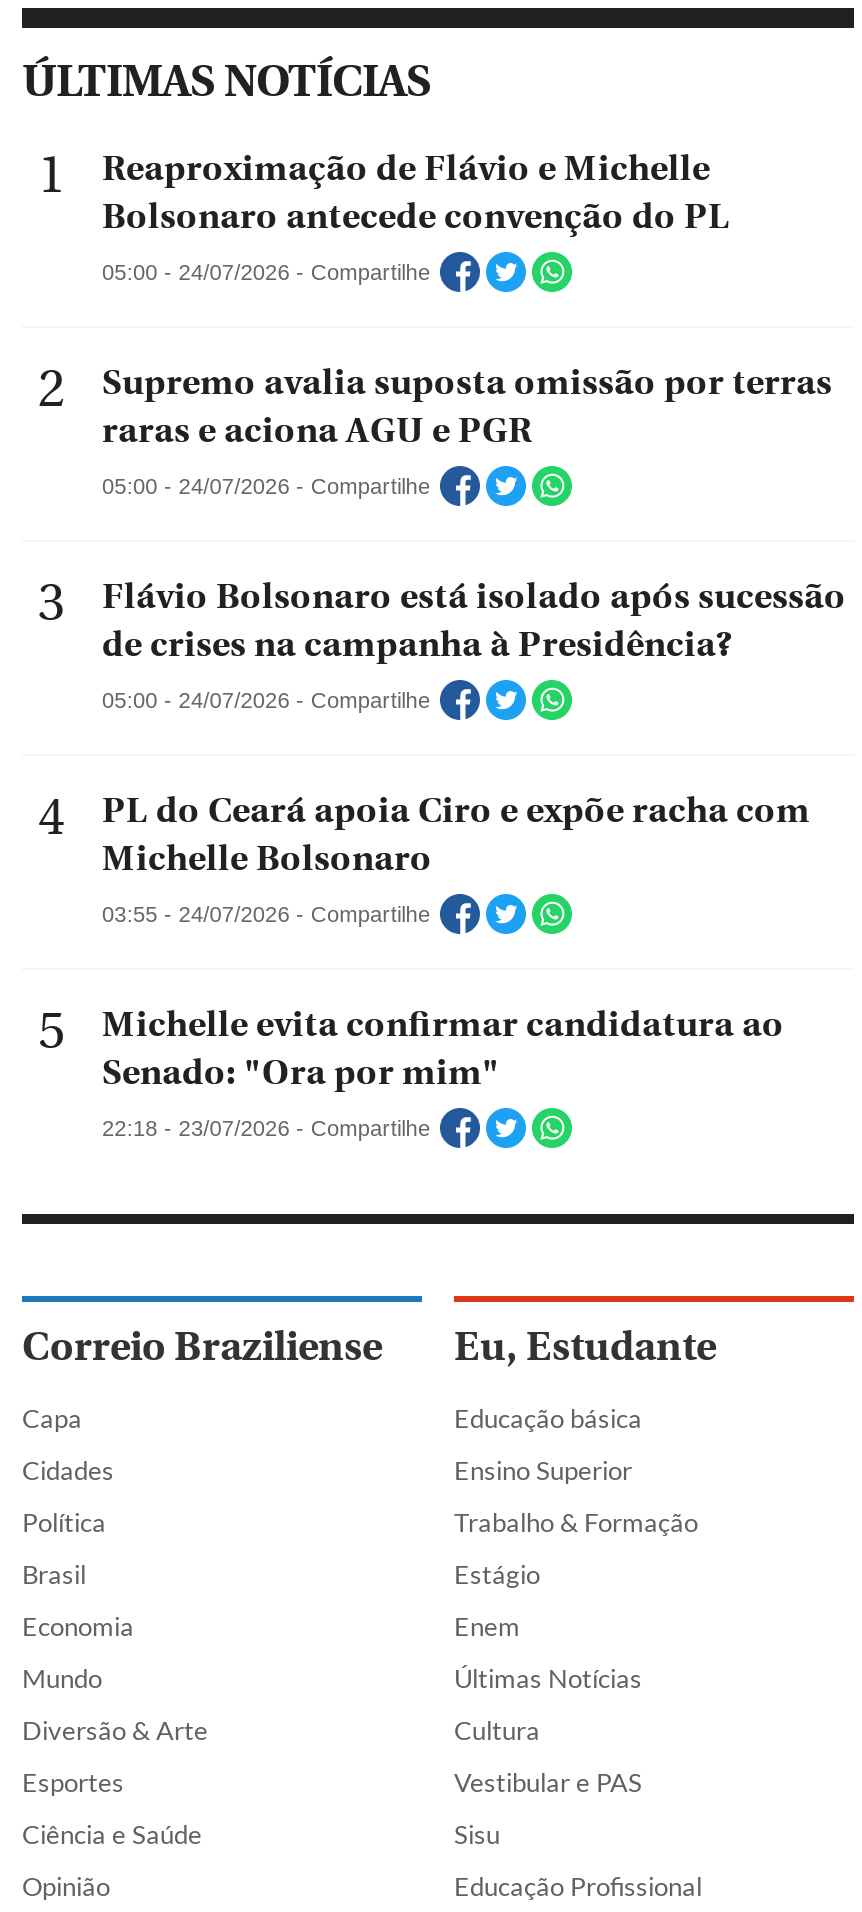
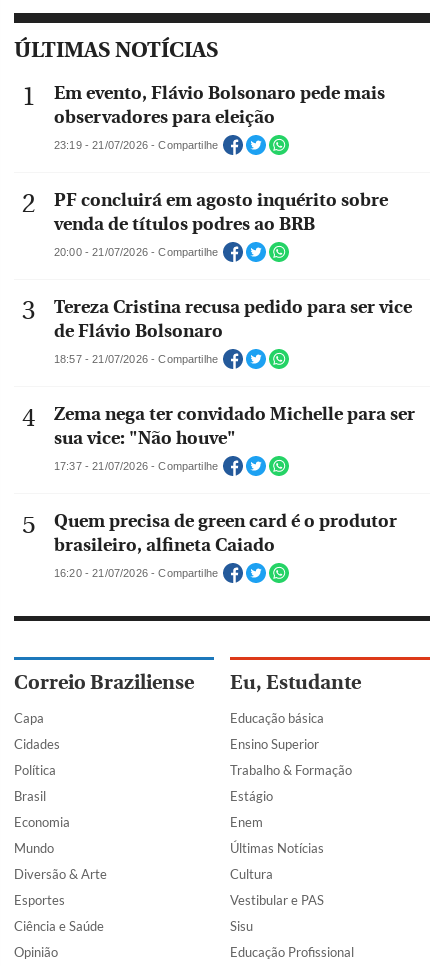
- Reaproximação de Flávio e Michelle
- Bolsonaro antecede convenção do PL
+ Em evento, Flávio Bolsonaro pede mais
+ observadores para eleição

- 05:00 - 24/07/2026 - Compartilhe
+ 23:19 - 21/07/2026 - Compartilhe

- Supremo avalia suposta omissão por terras
- raras e aciona AGU e PGR
+ PF concluirá em agosto inquérito sobre
+ venda de títulos podres ao BRB

- 05:00 - 24/07/2026 - Compartilhe
+ 20:00 - 21/07/2026 - Compartilhe

- Flávio Bolsonaro está isolado após sucessão
- de crises na campanha à Presidência?
+ Tereza Cristina recusa pedido para ser vice
+ de Flávio Bolsonaro

- 05:00 - 24/07/2026 - Compartilhe
+ 18:57 - 21/07/2026 - Compartilhe

- PL do Ceará apoia Ciro e expõe racha com
- Michelle Bolsonaro
+ Zema nega ter convidado Michelle para ser
+ sua vice: "Não houve"

- 03:55 - 24/07/2026 - Compartilhe
+ 17:37 - 21/07/2026 - Compartilhe

- Michelle evita confirmar candidatura ao
- Senado: "Ora por mim"
+ Quem precisa de green card é o produtor
+ brasileiro, alfineta Caiado

- 22:18 - 23/07/2026 - Compartilhe
+ 16:20 - 21/07/2026 - Compartilhe
